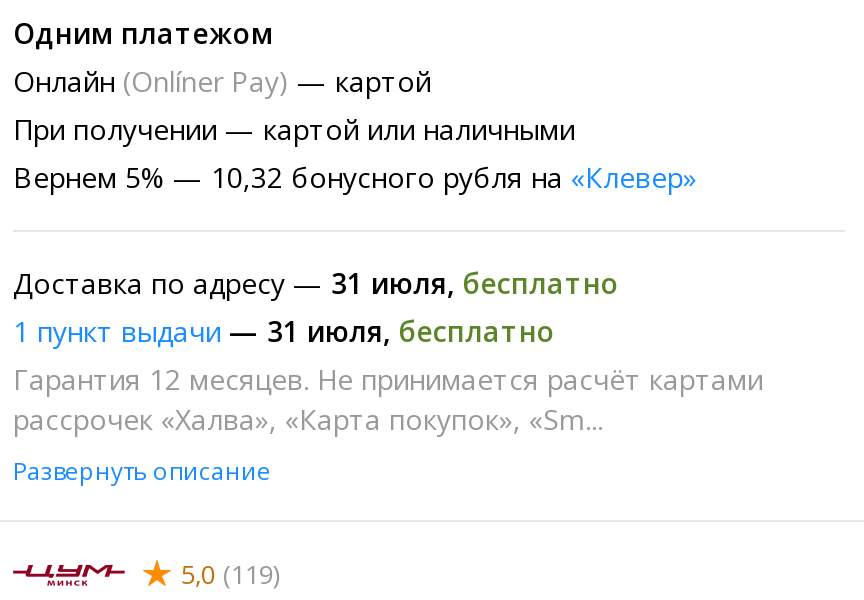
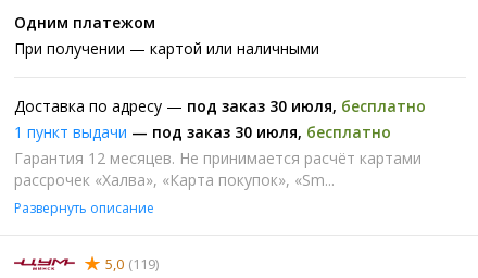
- Онлайн (Onlíner Pay) — картой

- Вернем 5% — 10,32 бонусного рубля на «Клевер»
- Доставка по адресу — 31 июля, бесплатно
- 1 пункт выдачи — 31 июля, бесплатно
+ Доставка по адресу — под заказ 30 июля, бесплатно
+ 1 пункт выдачи — под заказ 30 июля, бесплатно
